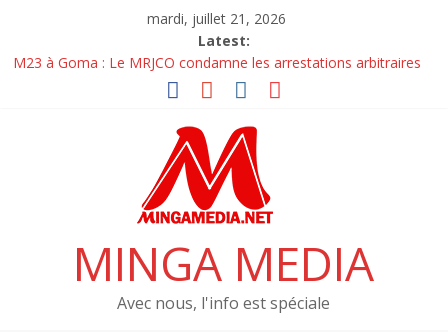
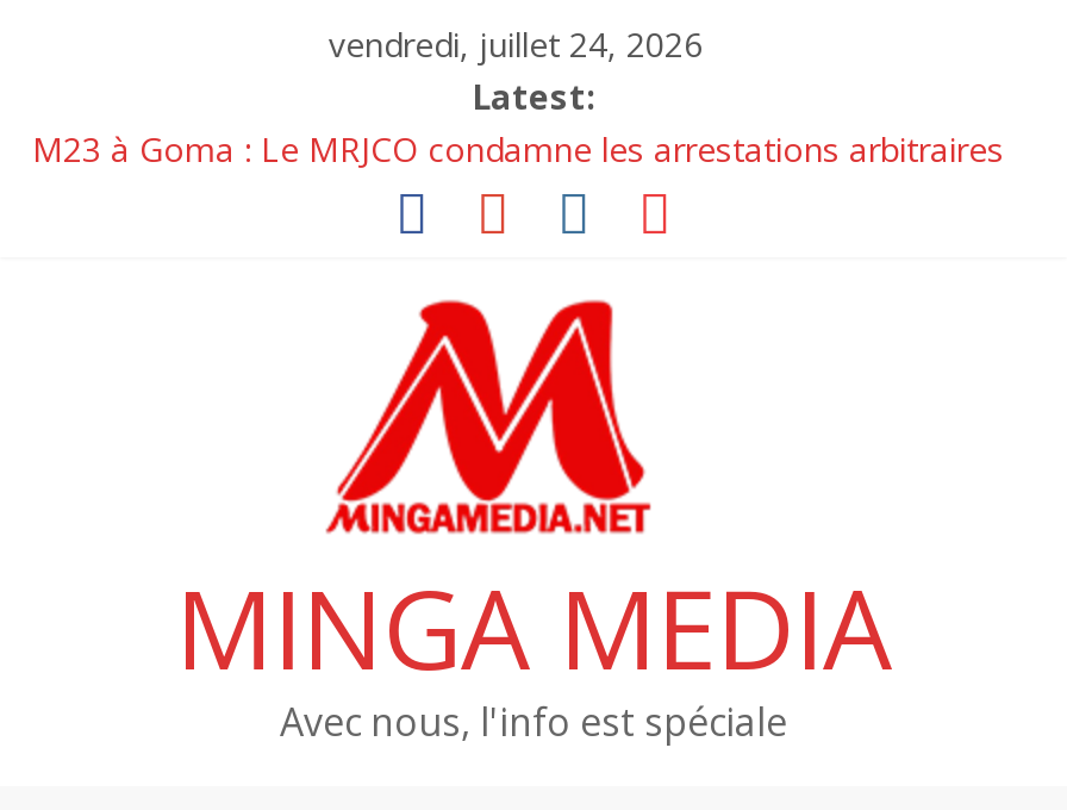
- mardi, juillet 21, 2026
+ vendredi, juillet 24, 2026
